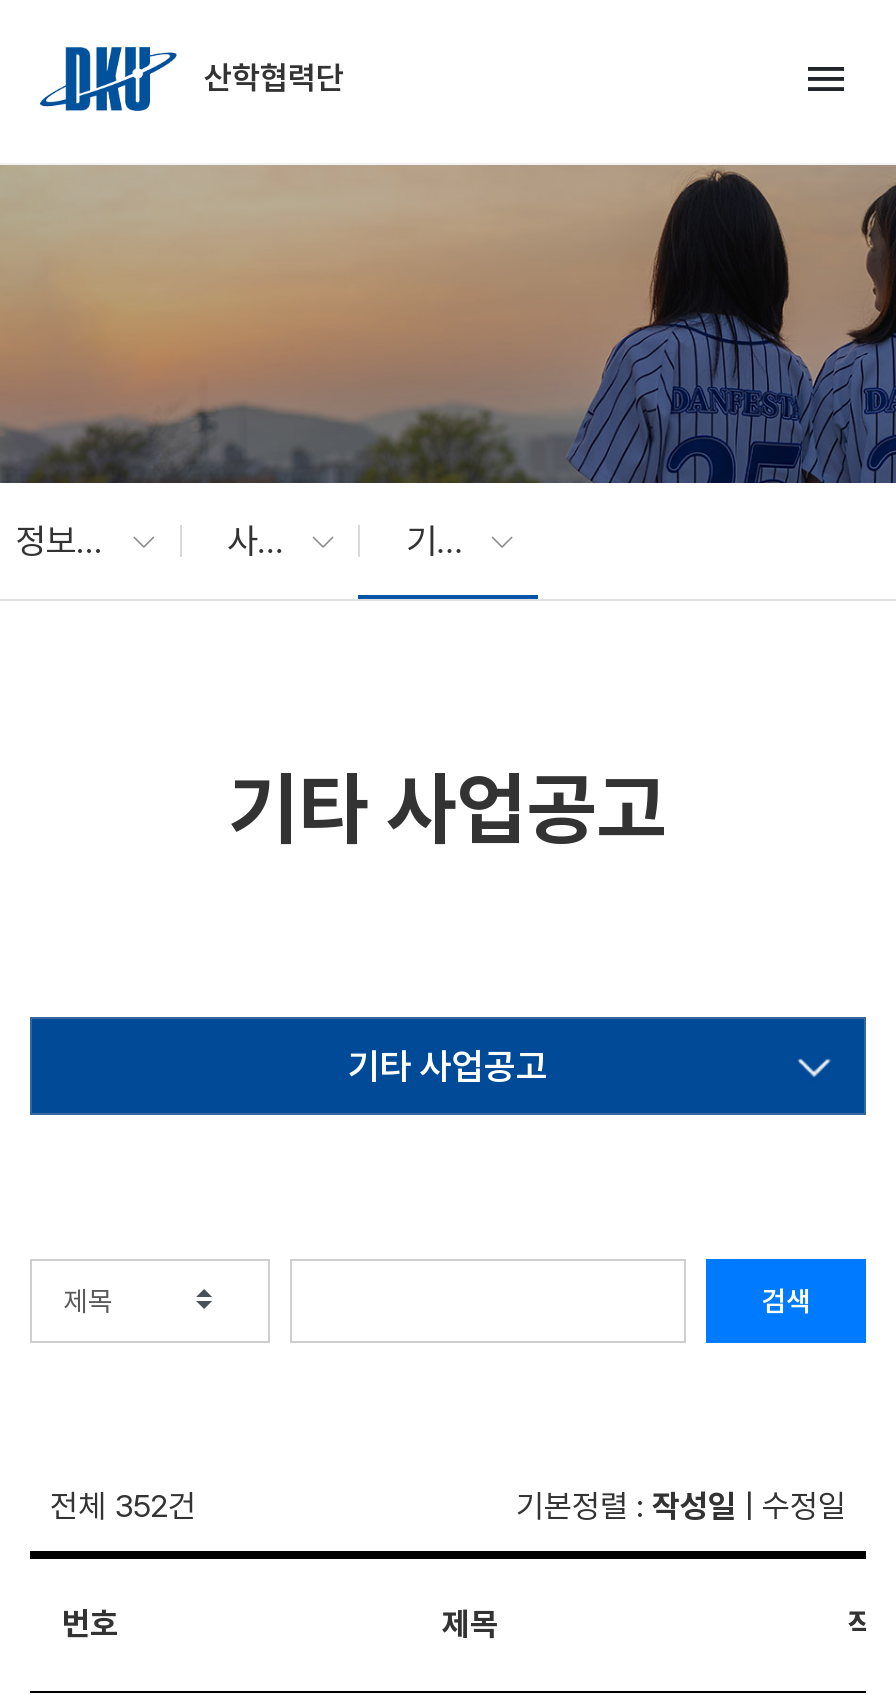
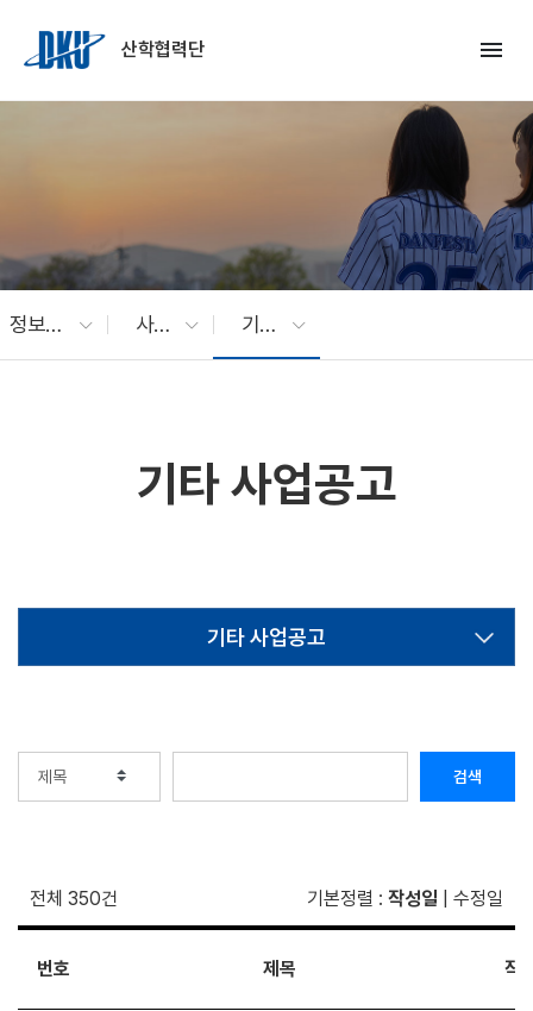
- 전체 352건
+ 전체 350건
